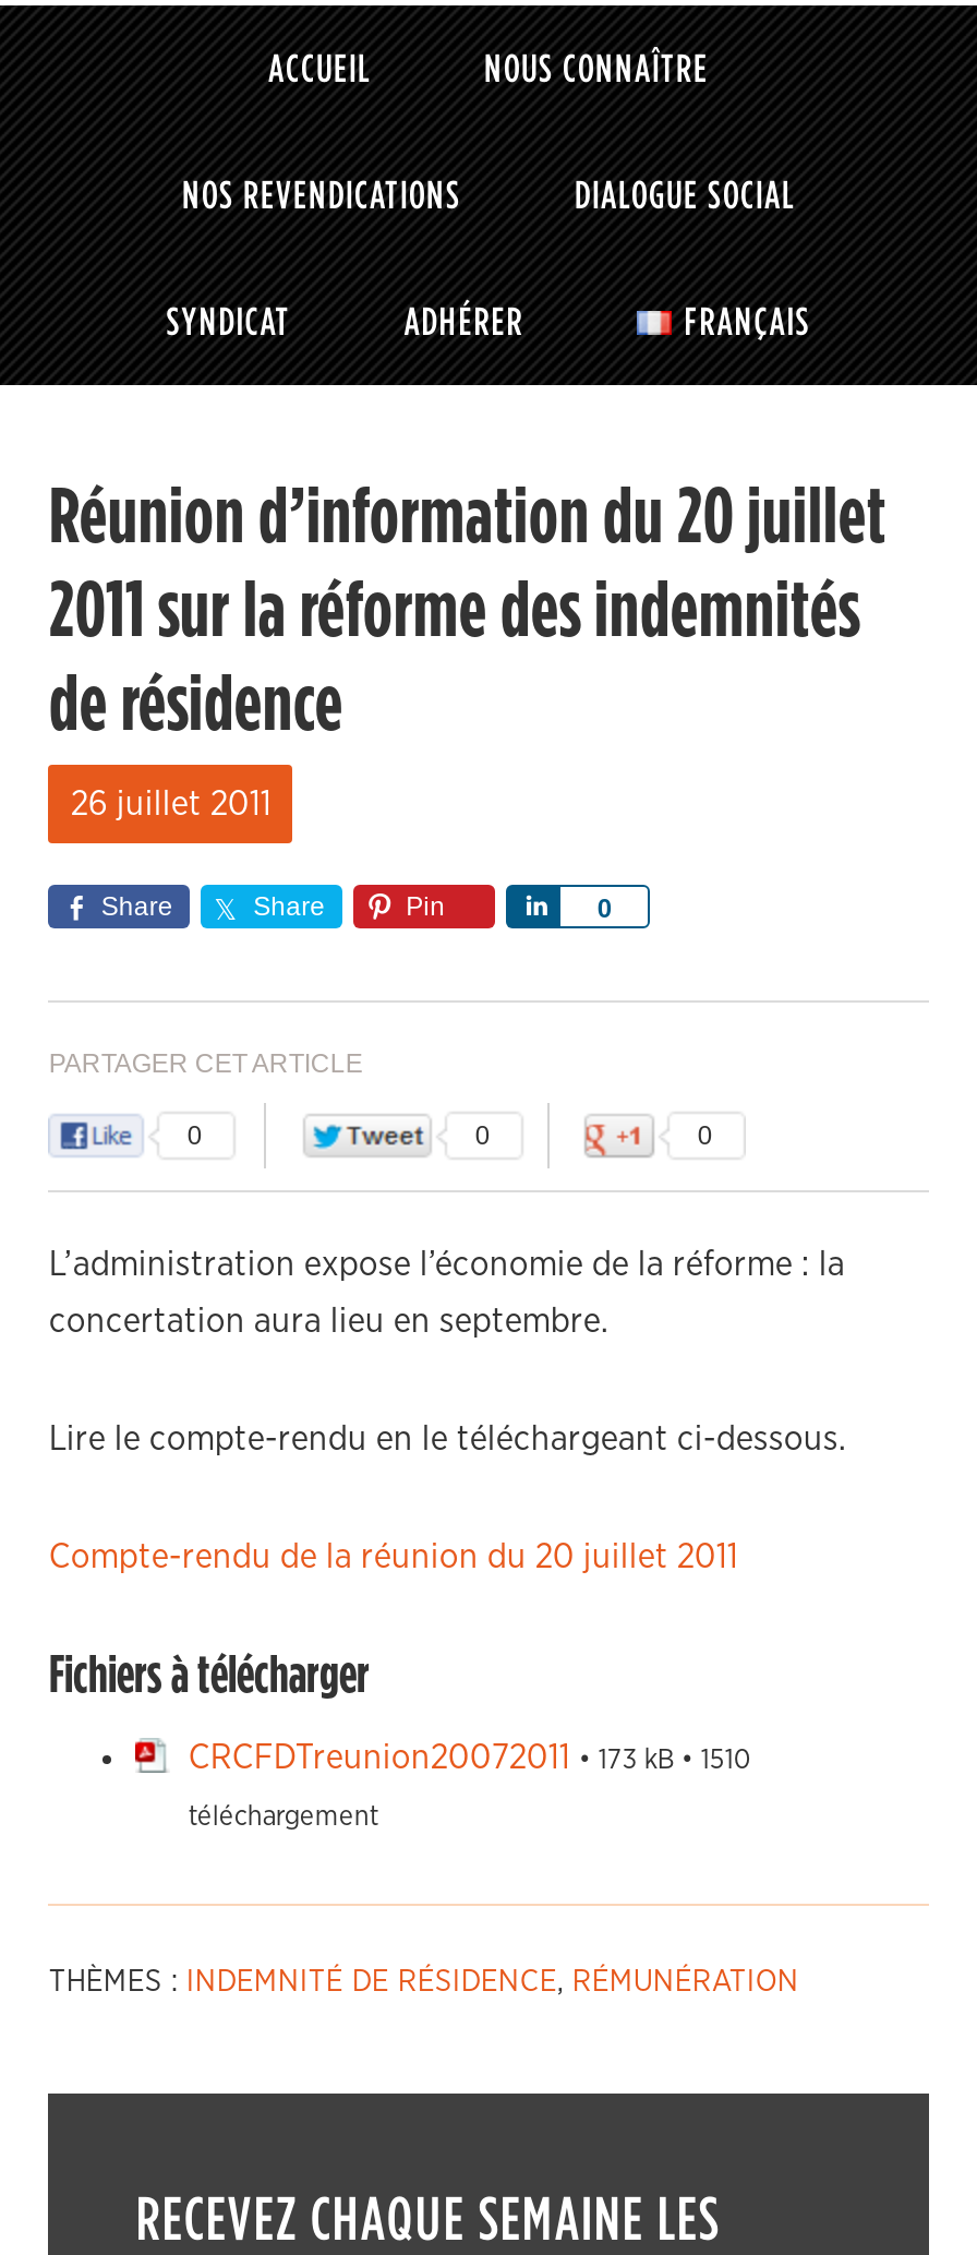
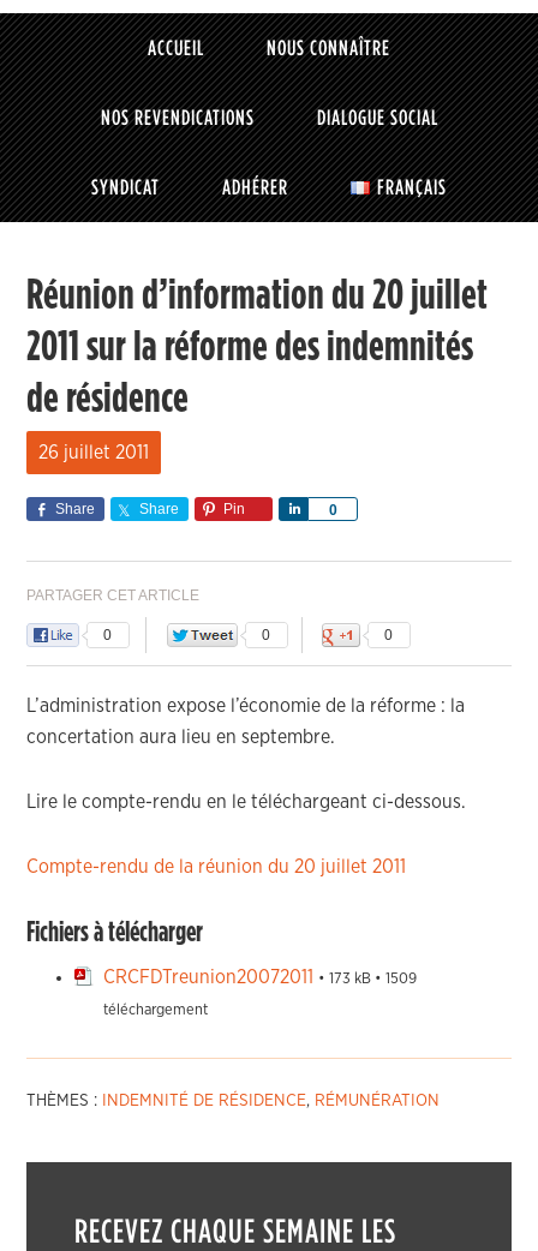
- CRCFDTreunion20072011 • 173 kB • 1510
+ CRCFDTreunion20072011 • 173 kB • 1509
